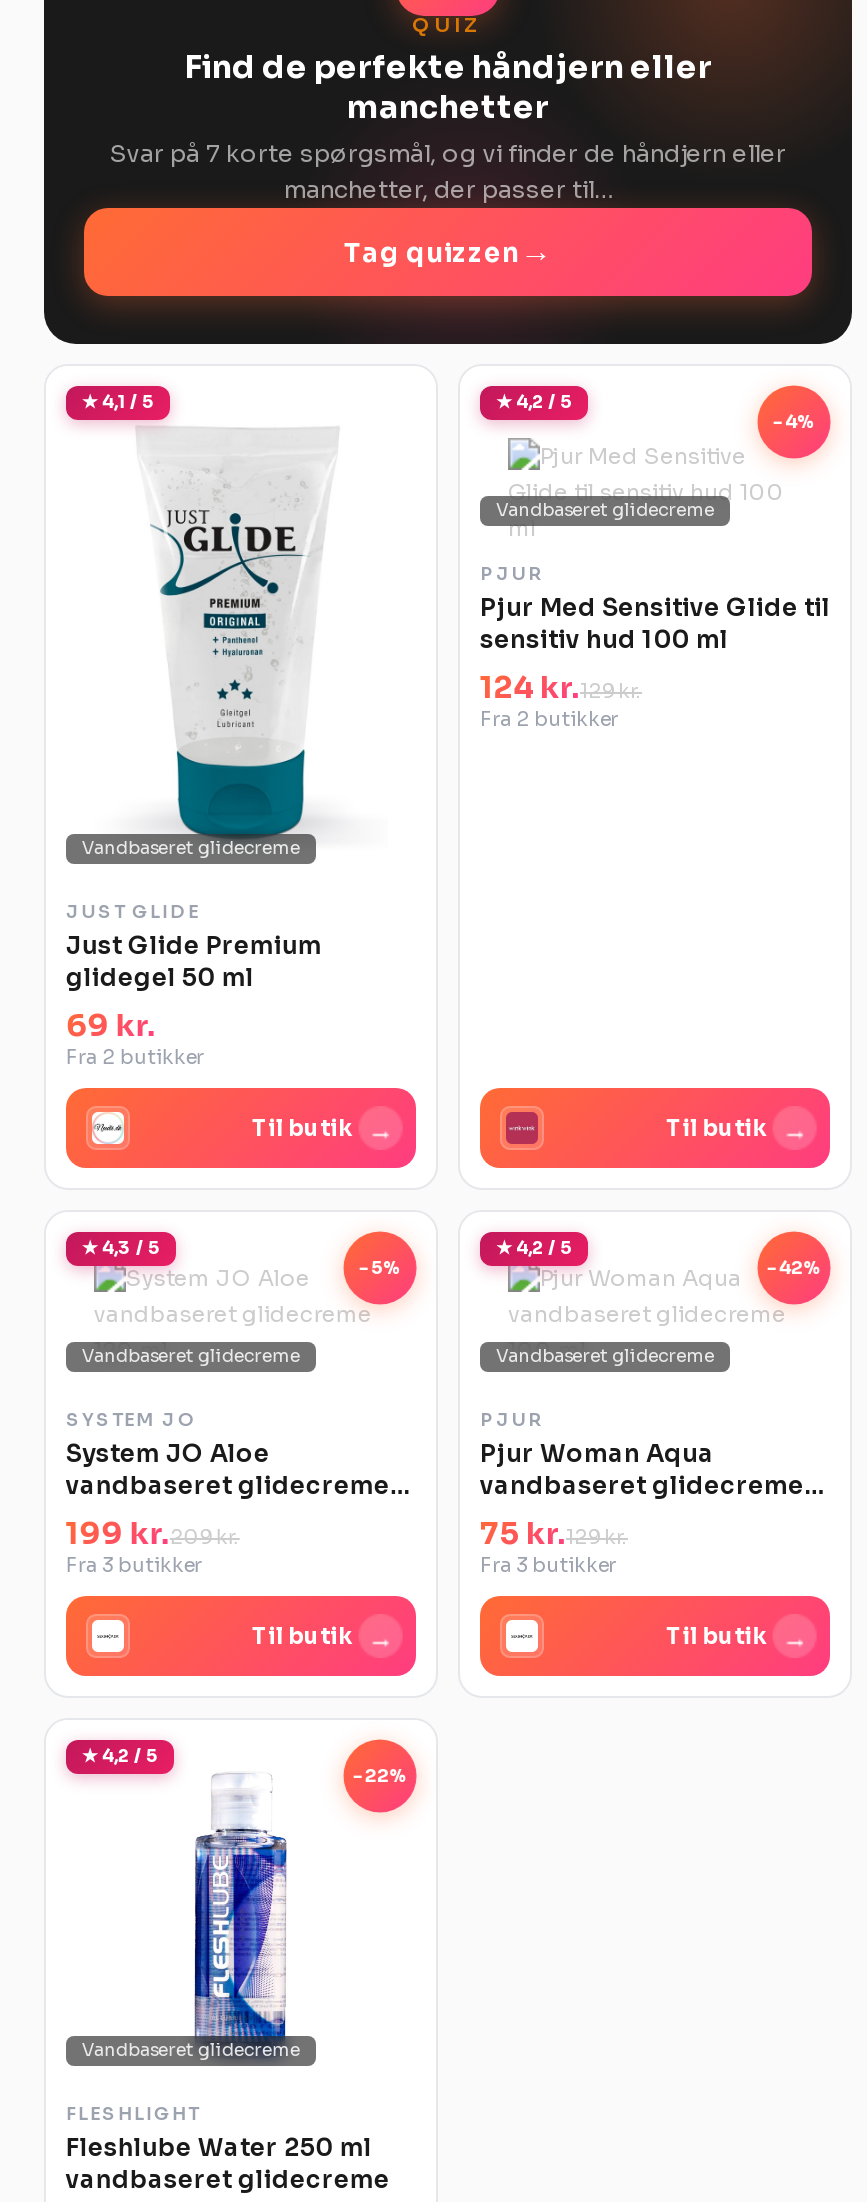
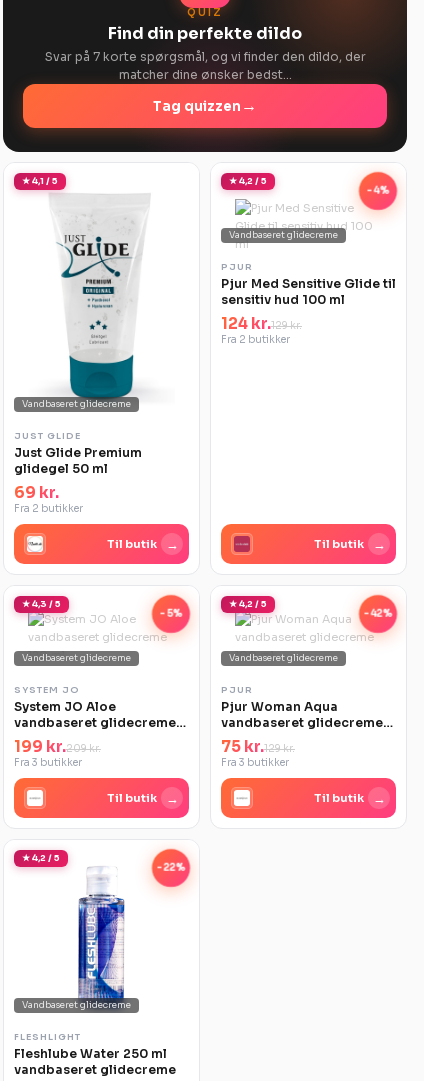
- Find de perfekte håndjern eller
- manchetter
- Svar på 7 korte spørgsmål, og vi finder de håndjern eller
- manchetter, der passer til…
+ Find din perfekte dildo
+ Svar på 7 korte spørgsmål, og vi finder den dildo, der
+ matcher dine ønsker bedst…
